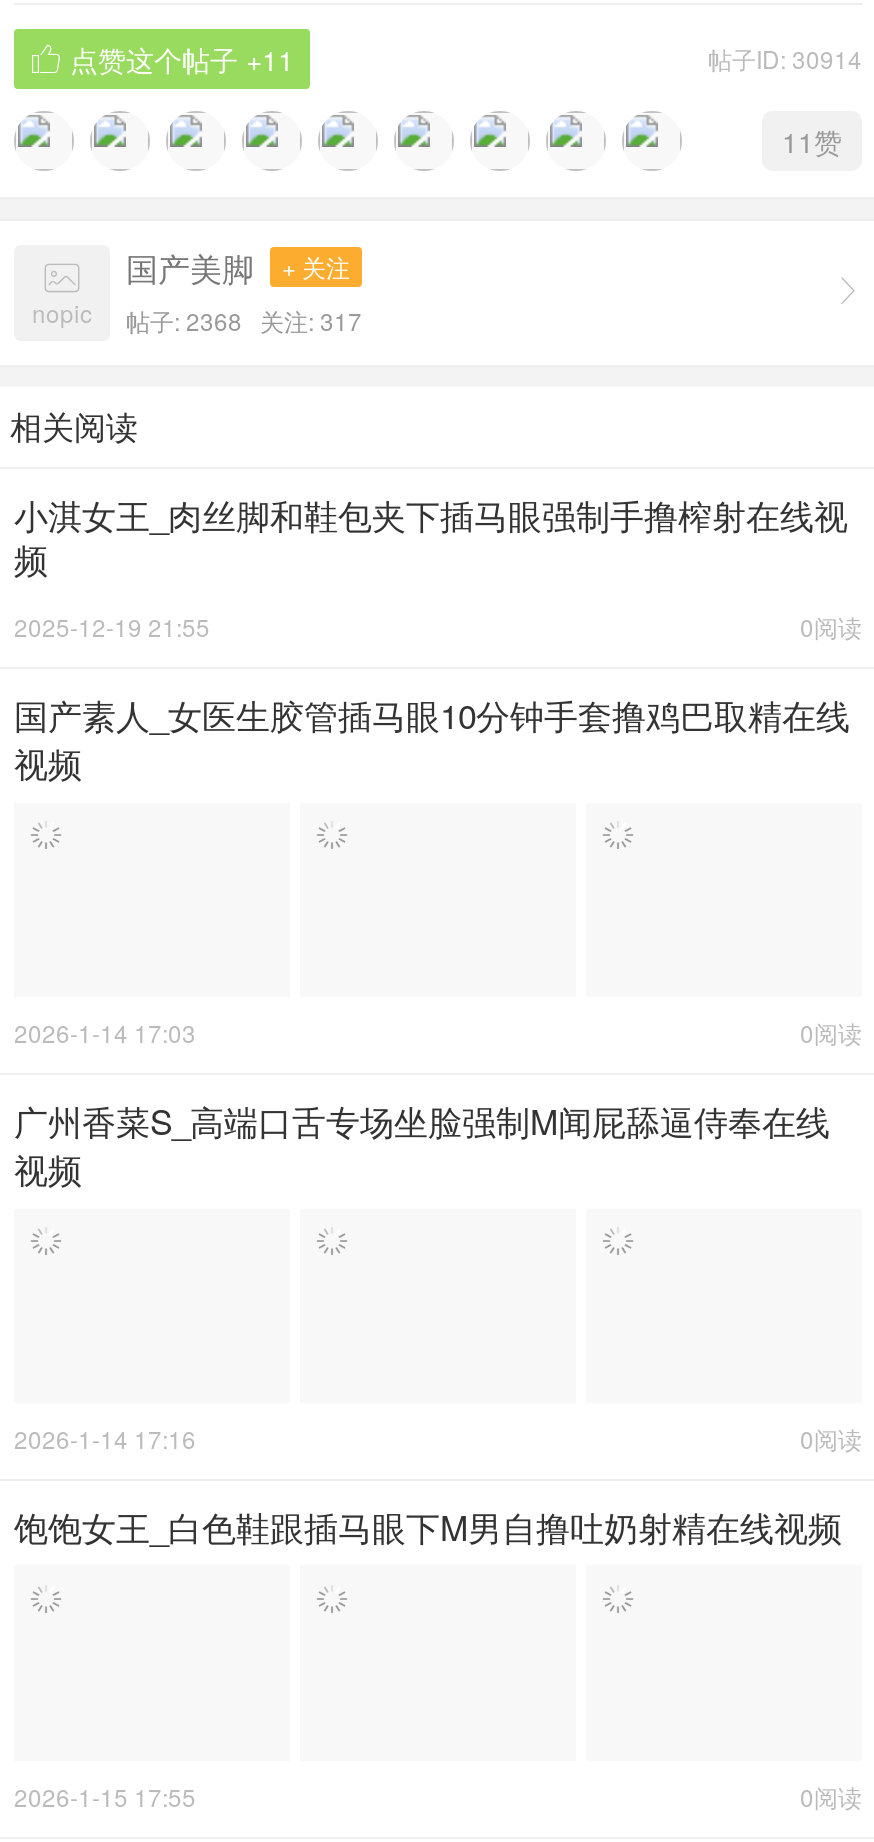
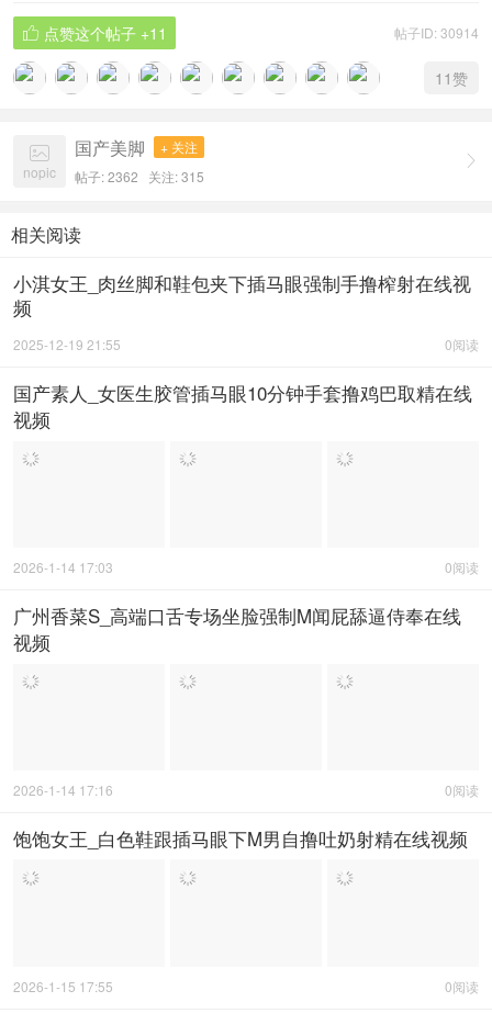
- nopic 帖子: 2368关注: 317
+ nopic 帖子: 2362关注: 315
